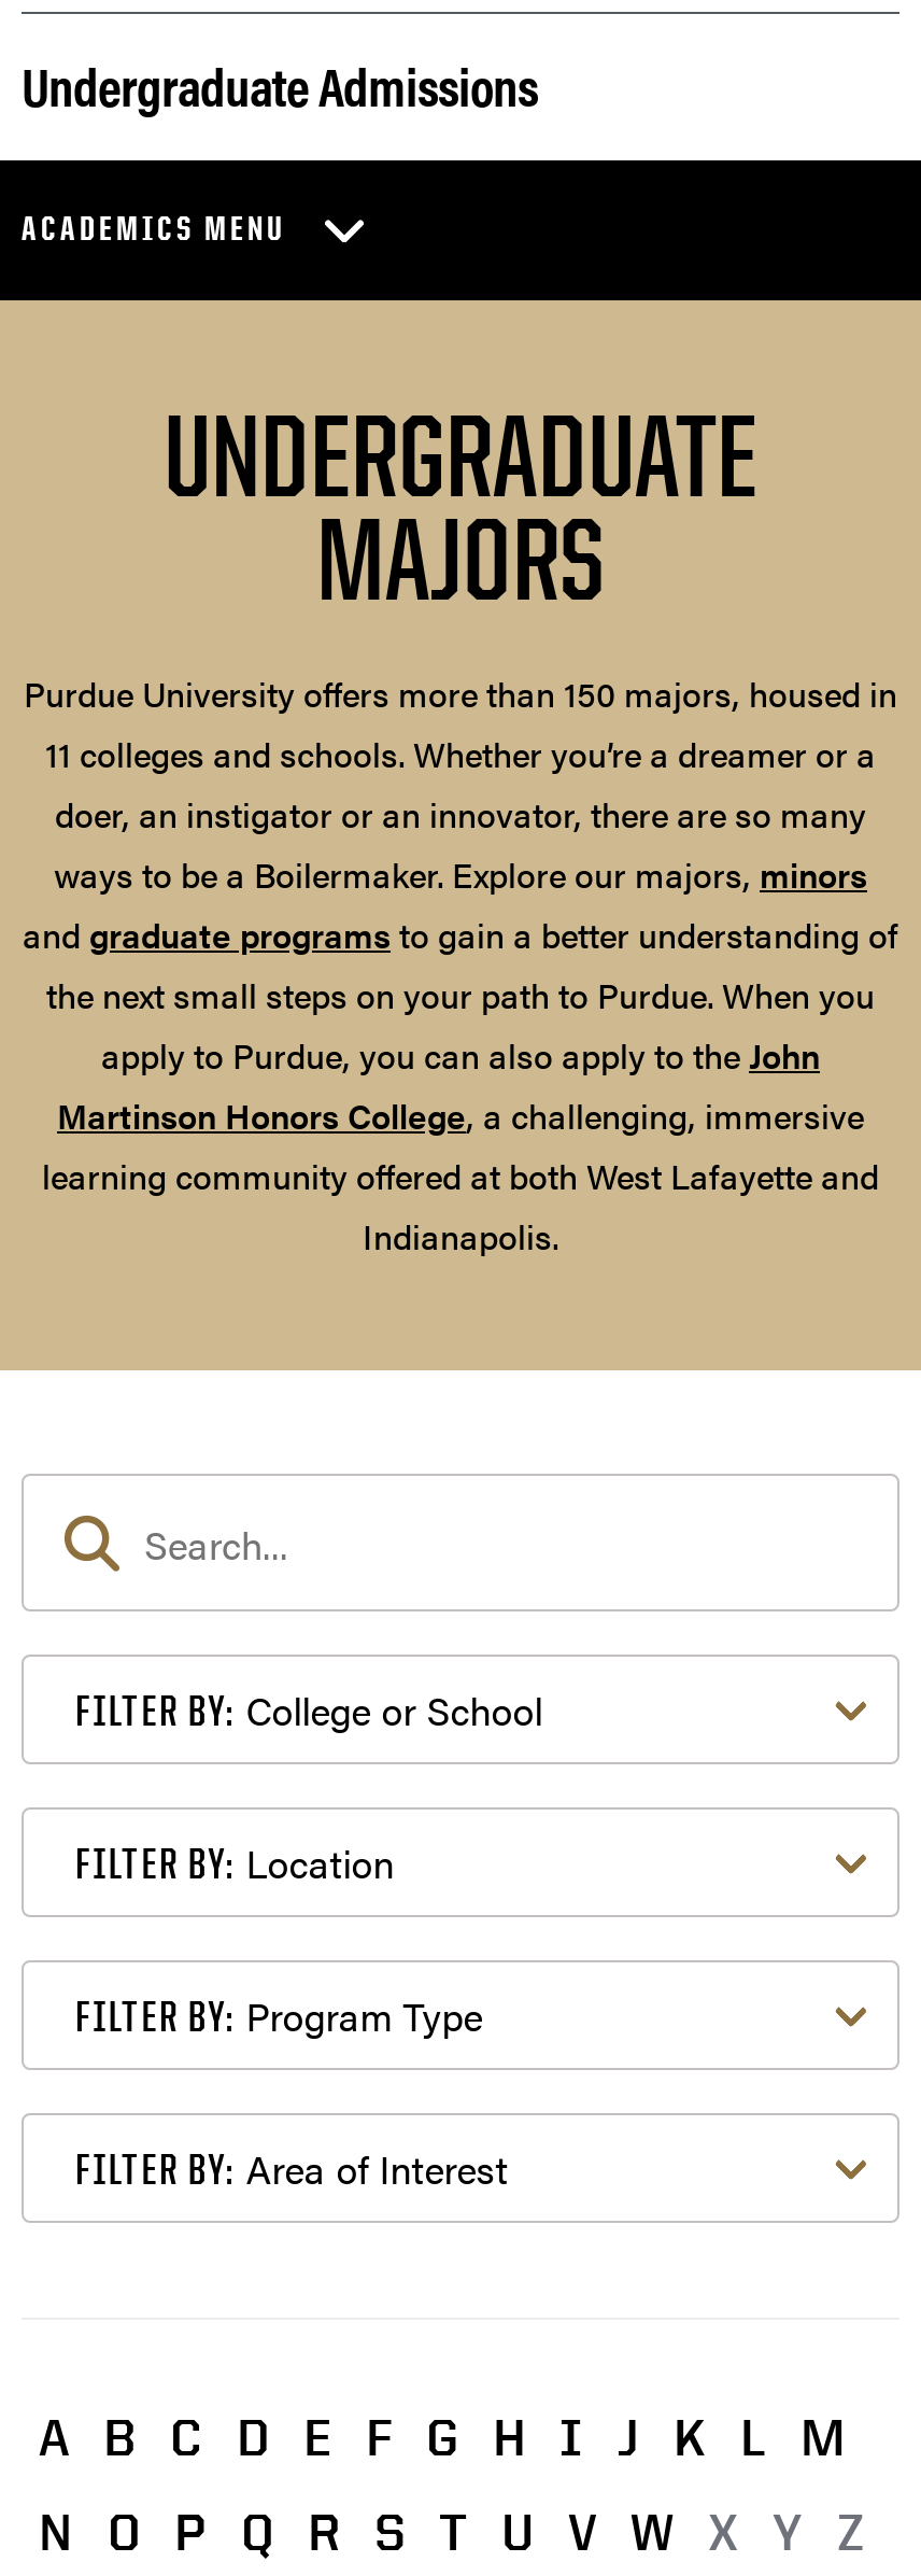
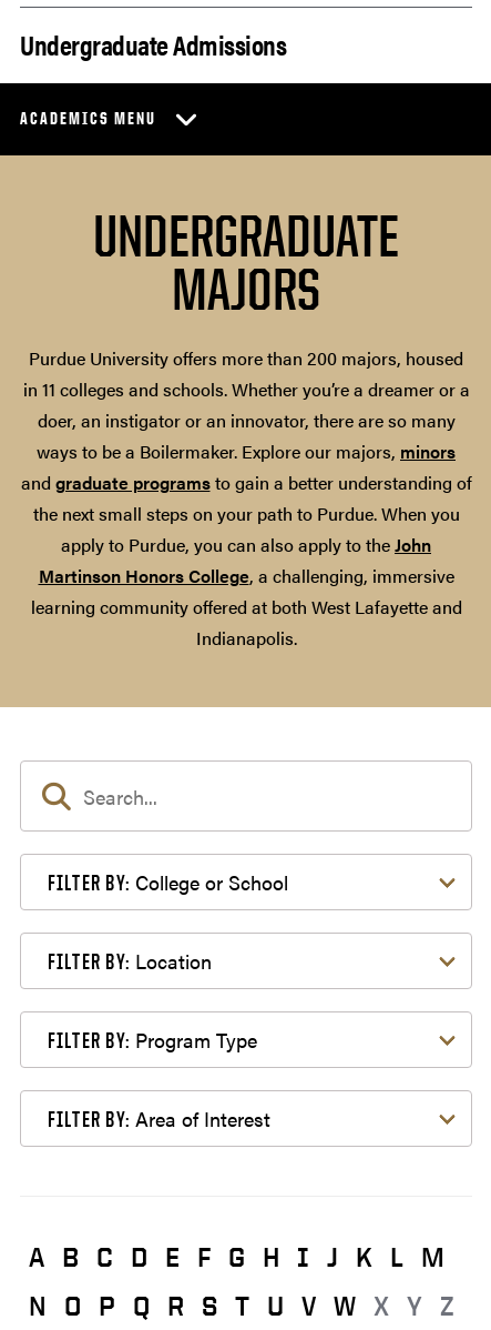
- Purdue University offers more than 150 majors, housed in
- 11 colleges and schools. Whether you’re a dreamer or a
+ Purdue University offers more than 200 majors, housed
+ in 11 colleges and schools. Whether you’re a dreamer or a
